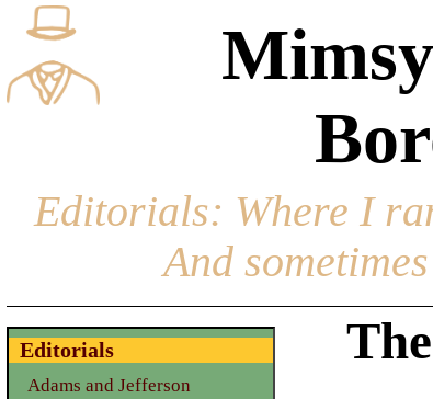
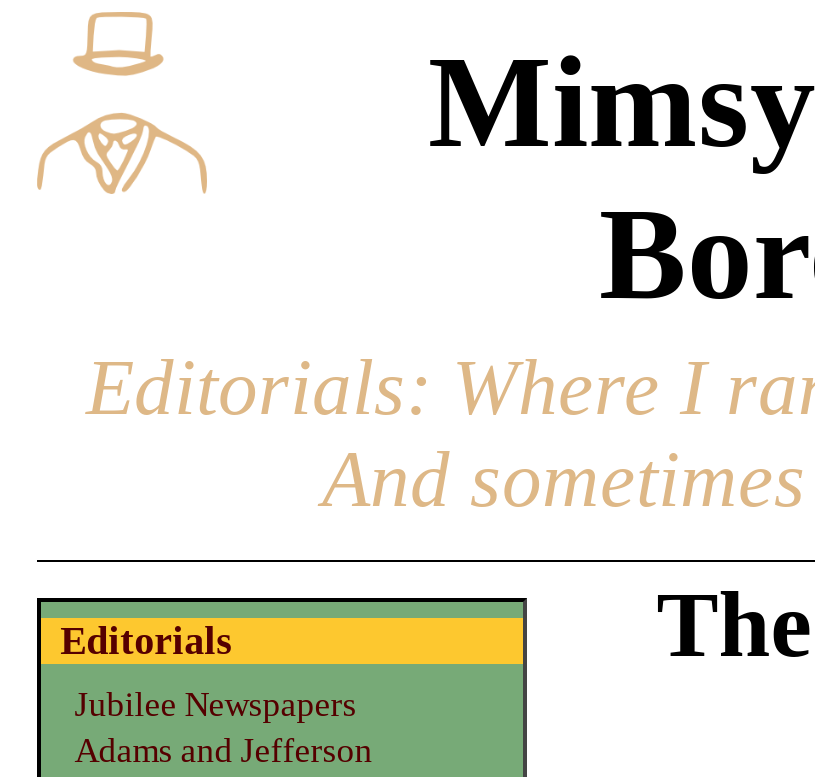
+ Jubilee Newspapers
